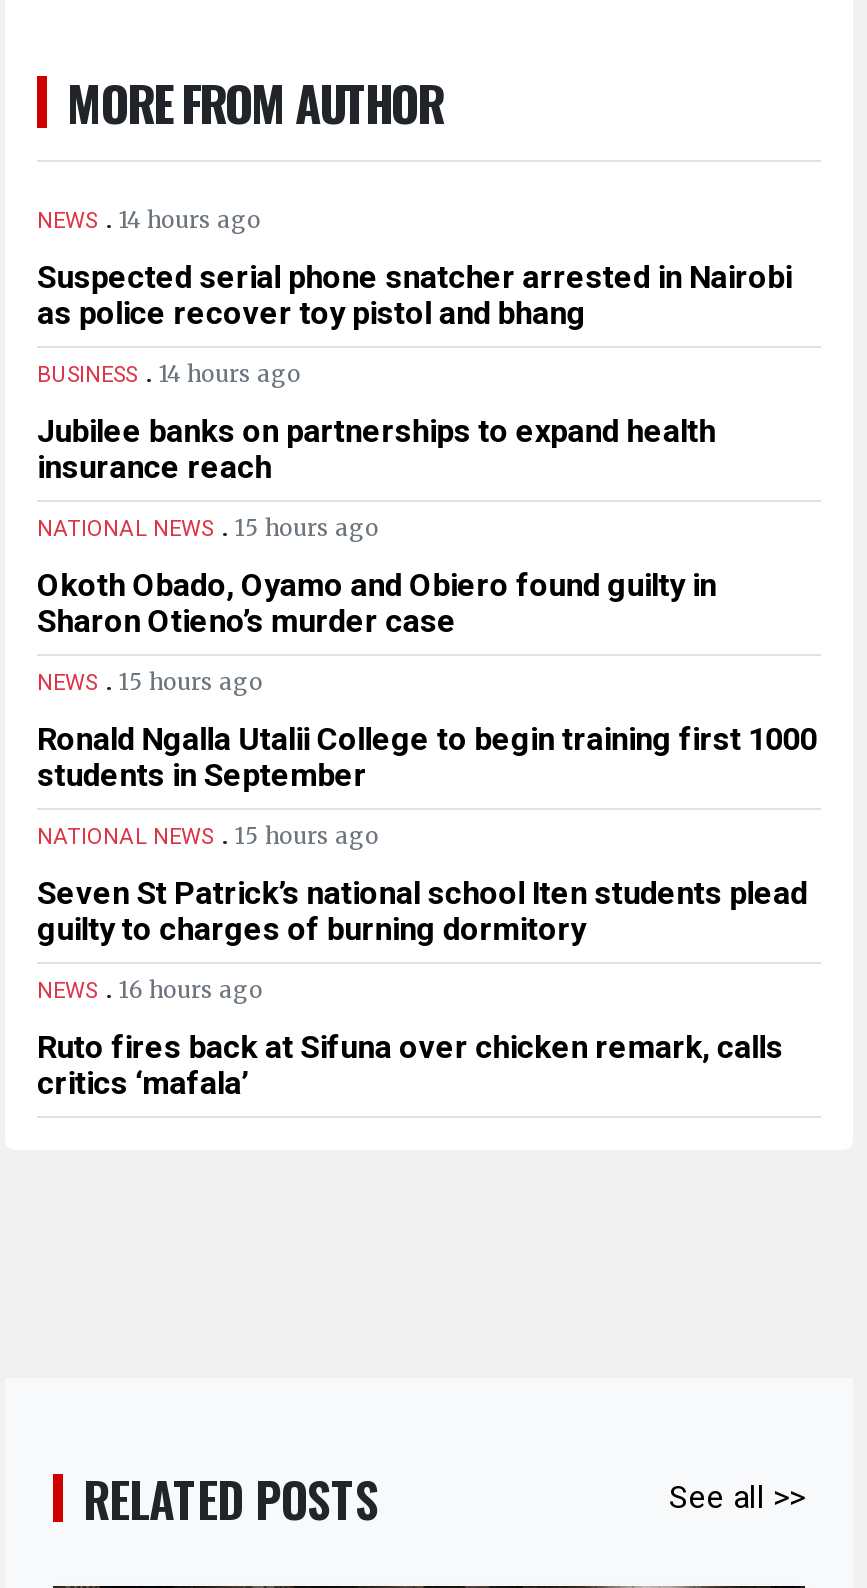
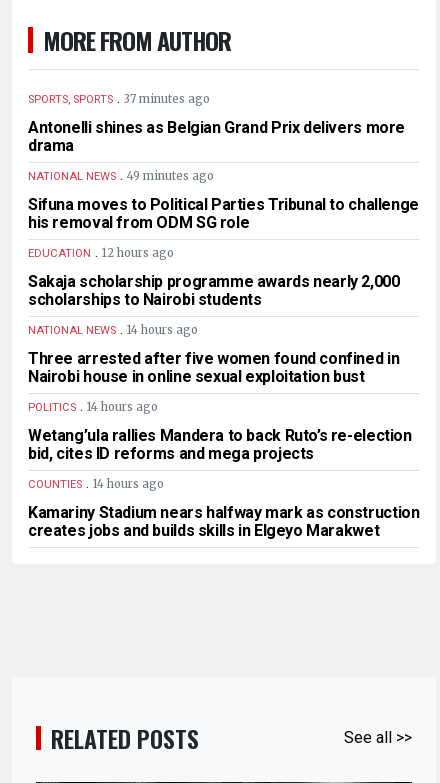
- NEWS. 14 hours ago
+ SPORTS, SPORTS. 37 minutes ago

- Suspected serial phone snatcher arrested in Nairobi
- as police recover toy pistol and bhang
+ Antonelli shines as Belgian Grand Prix delivers more
+ drama

- BUSINESS. 14 hours ago
+ NATIONAL NEWS. 49 minutes ago

- Jubilee banks on partnerships to expand health
- insurance reach
+ Sifuna moves to Political Parties Tribunal to challenge
+ his removal from ODM SG role

- NATIONAL NEWS. 15 hours ago
+ EDUCATION. 12 hours ago

- Okoth Obado, Oyamo and Obiero found guilty in
- Sharon Otieno’s murder case
+ Sakaja scholarship programme awards nearly 2,000
+ scholarships to Nairobi students

- NEWS. 15 hours ago
+ NATIONAL NEWS. 14 hours ago

- Ronald Ngalla Utalii College to begin training first 1000
- students in September
+ Three arrested after five women found confined in
+ Nairobi house in online sexual exploitation bust

- NATIONAL NEWS. 15 hours ago
+ POLITICS. 14 hours ago

- Seven St Patrick’s national school Iten students plead
- guilty to charges of burning dormitory
+ Wetang’ula rallies Mandera to back Ruto’s re-election
+ bid, cites ID reforms and mega projects

- NEWS. 16 hours ago
+ COUNTIES. 14 hours ago

- Ruto fires back at Sifuna over chicken remark, calls
- critics ‘mafala’
+ Kamariny Stadium nears halfway mark as construction
+ creates jobs and builds skills in Elgeyo Marakwet
